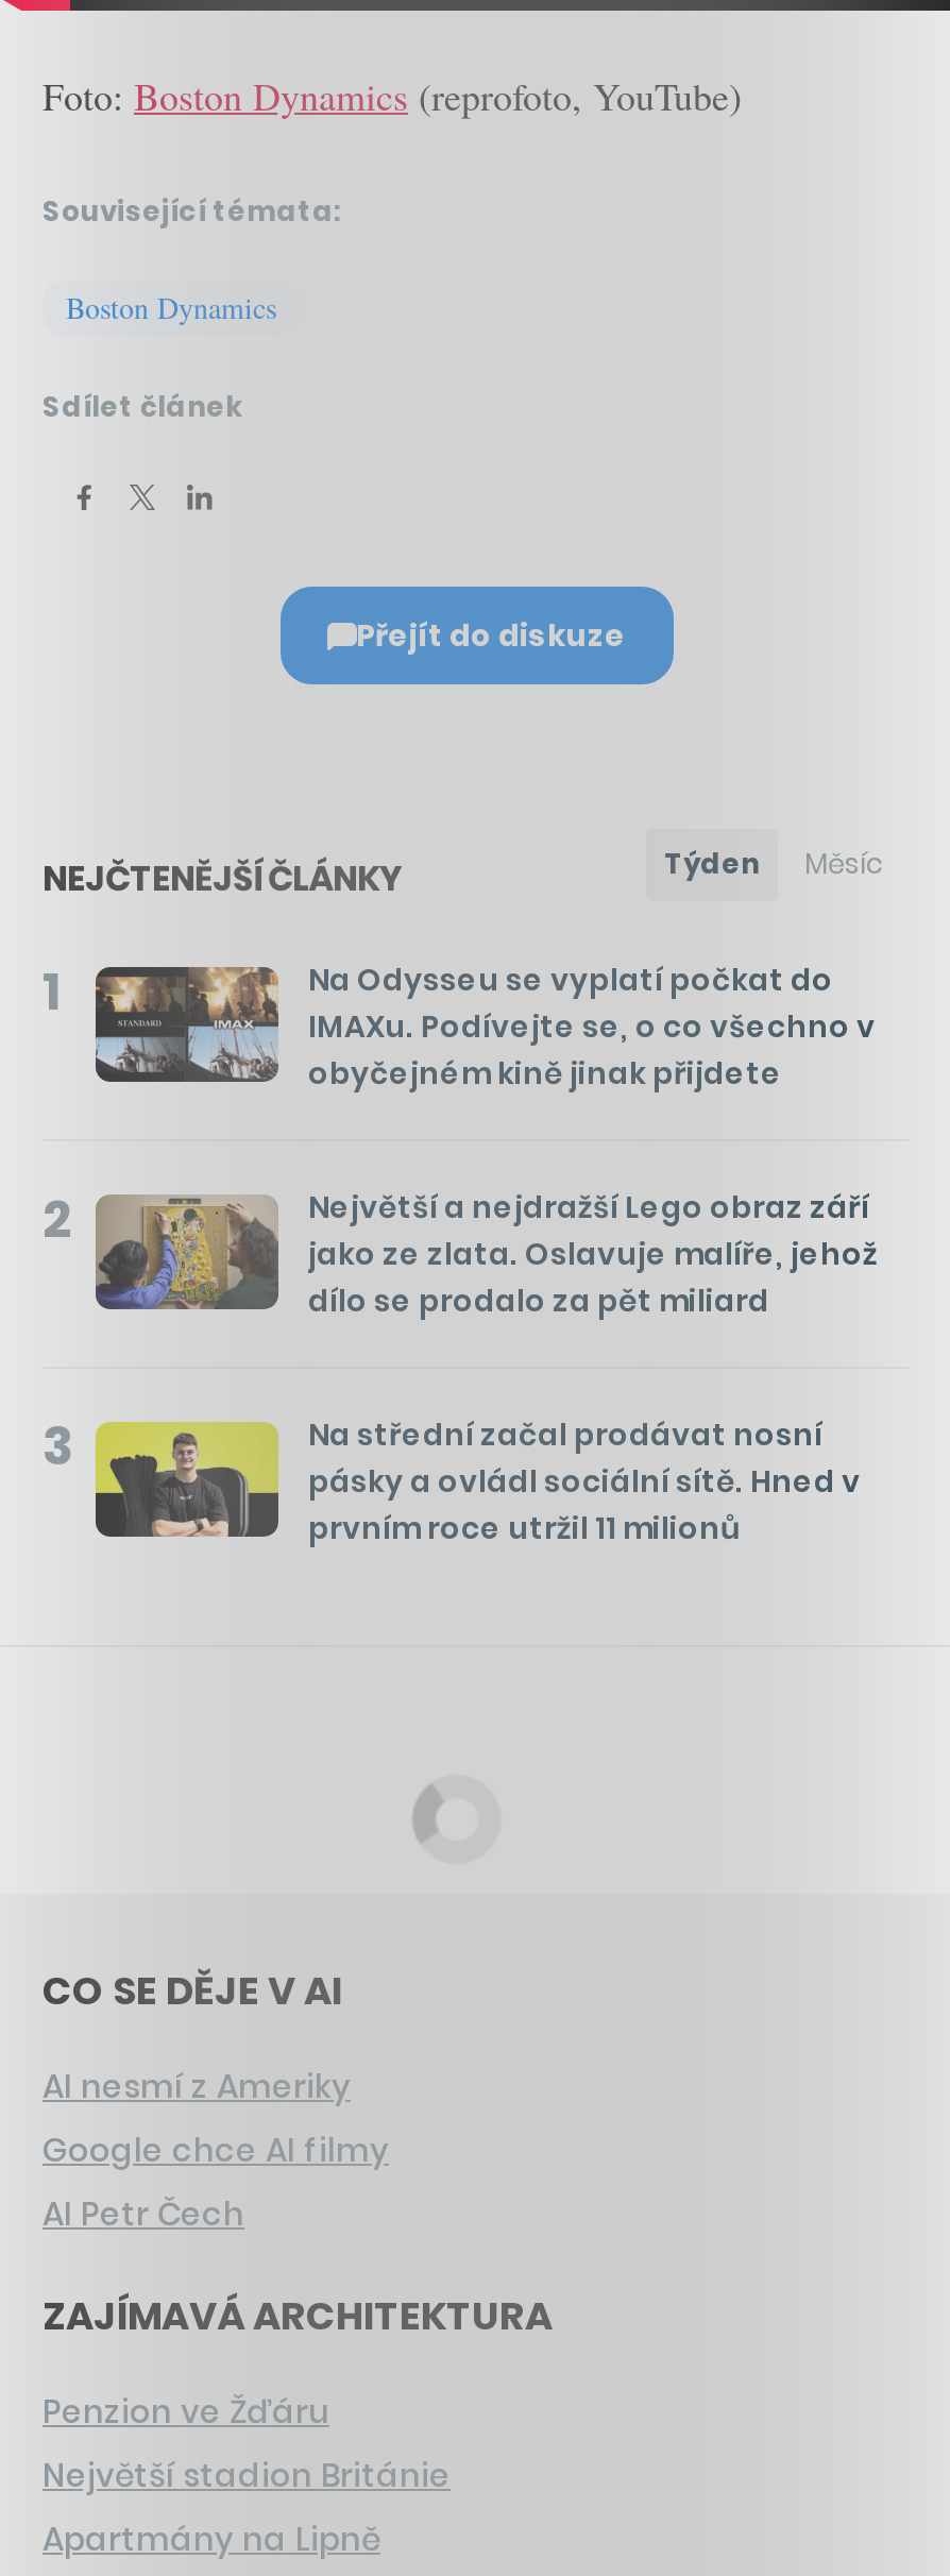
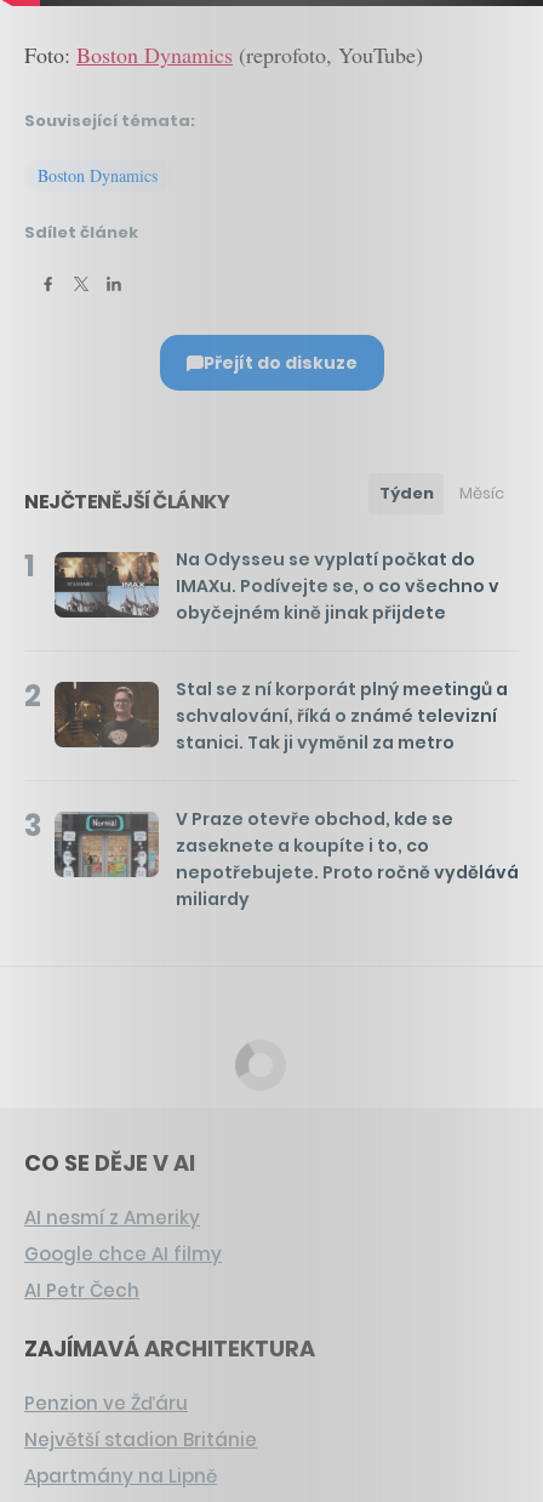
- [image]
- Největší a nejdražší Lego obraz září
- jako ze zlata. Oslavuje malíře, jehož
- dílo se prodalo za pět miliard
+ [image]
+ Stal se z ní korporát plný meetingů a
+ schvalování, říká o známé televizní
+ stanici. Tak ji vyměnil za metro

- [image]
- Na střední začal prodávat nosní
- pásky a ovládl sociální sítě. Hned v
- prvním roce utržil 11 milionů
+ [image]
+ V Praze otevře obchod, kde se
+ zaseknete a koupíte i to, co
+ nepotřebujete. Proto ročně vydělává
+ miliardy
